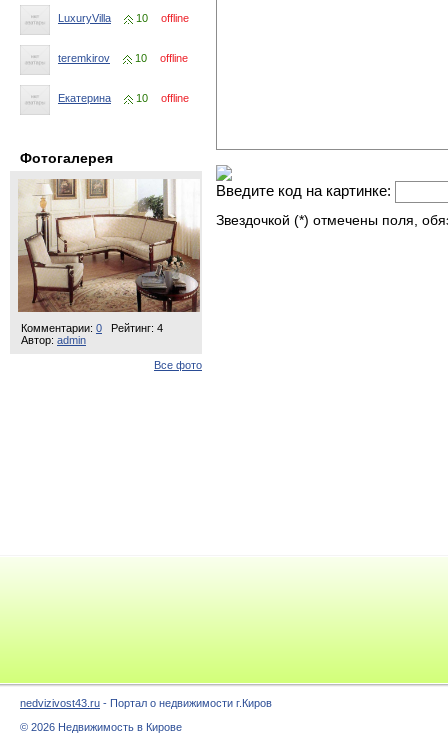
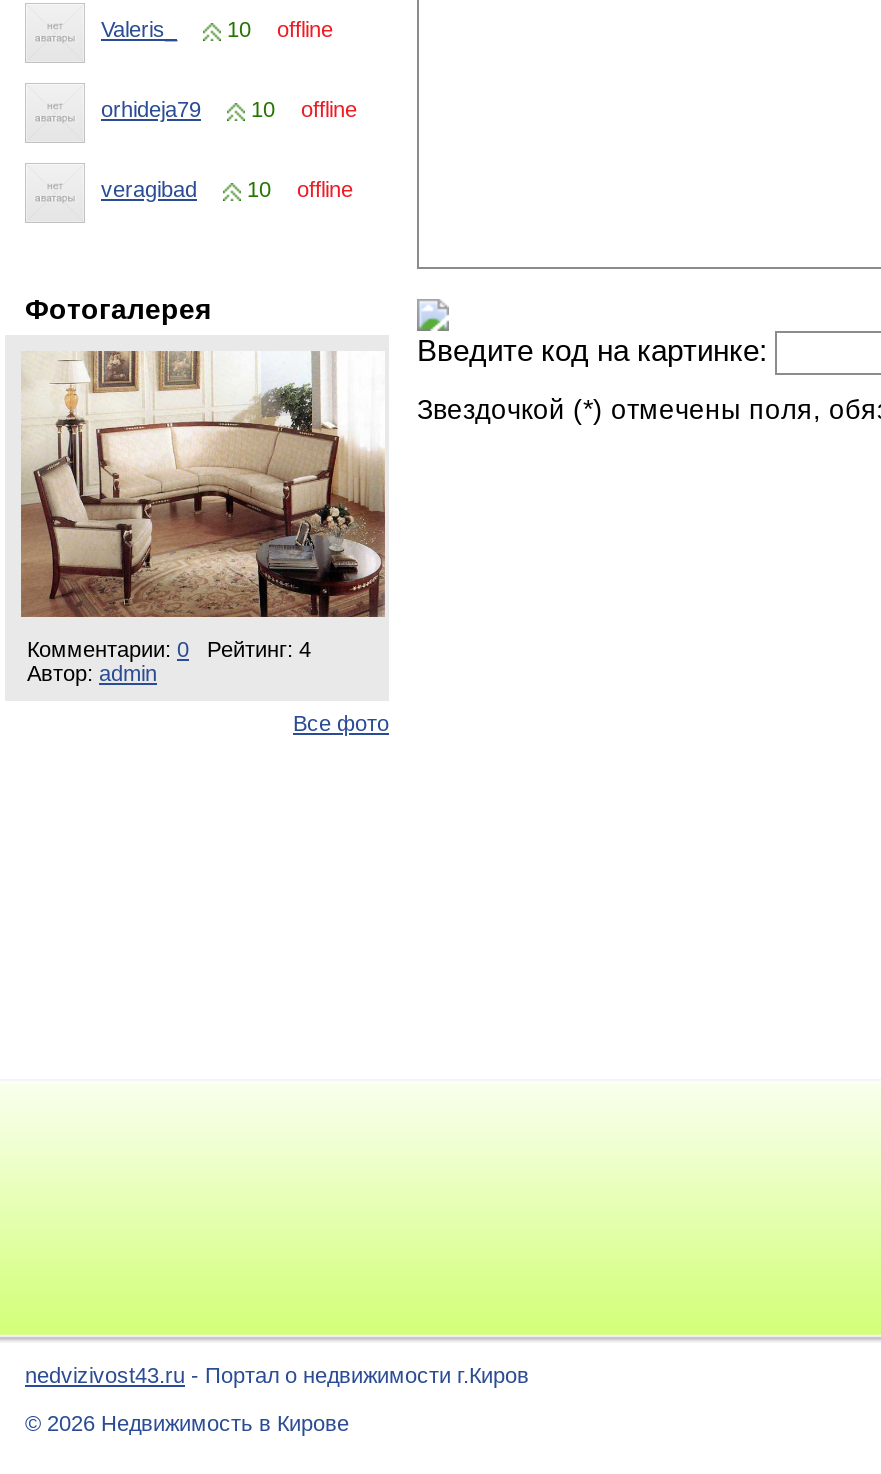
- LuxuryVilla
+ Valeris_

- teremkirov
+ orhideja79

- Екатерина
+ veragibad
